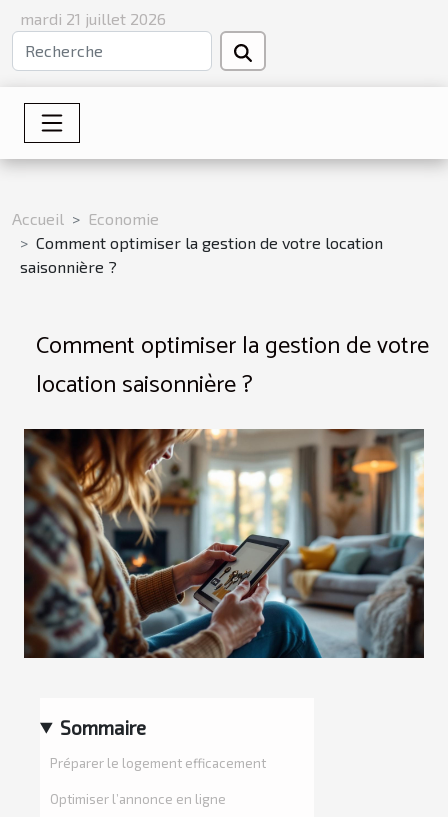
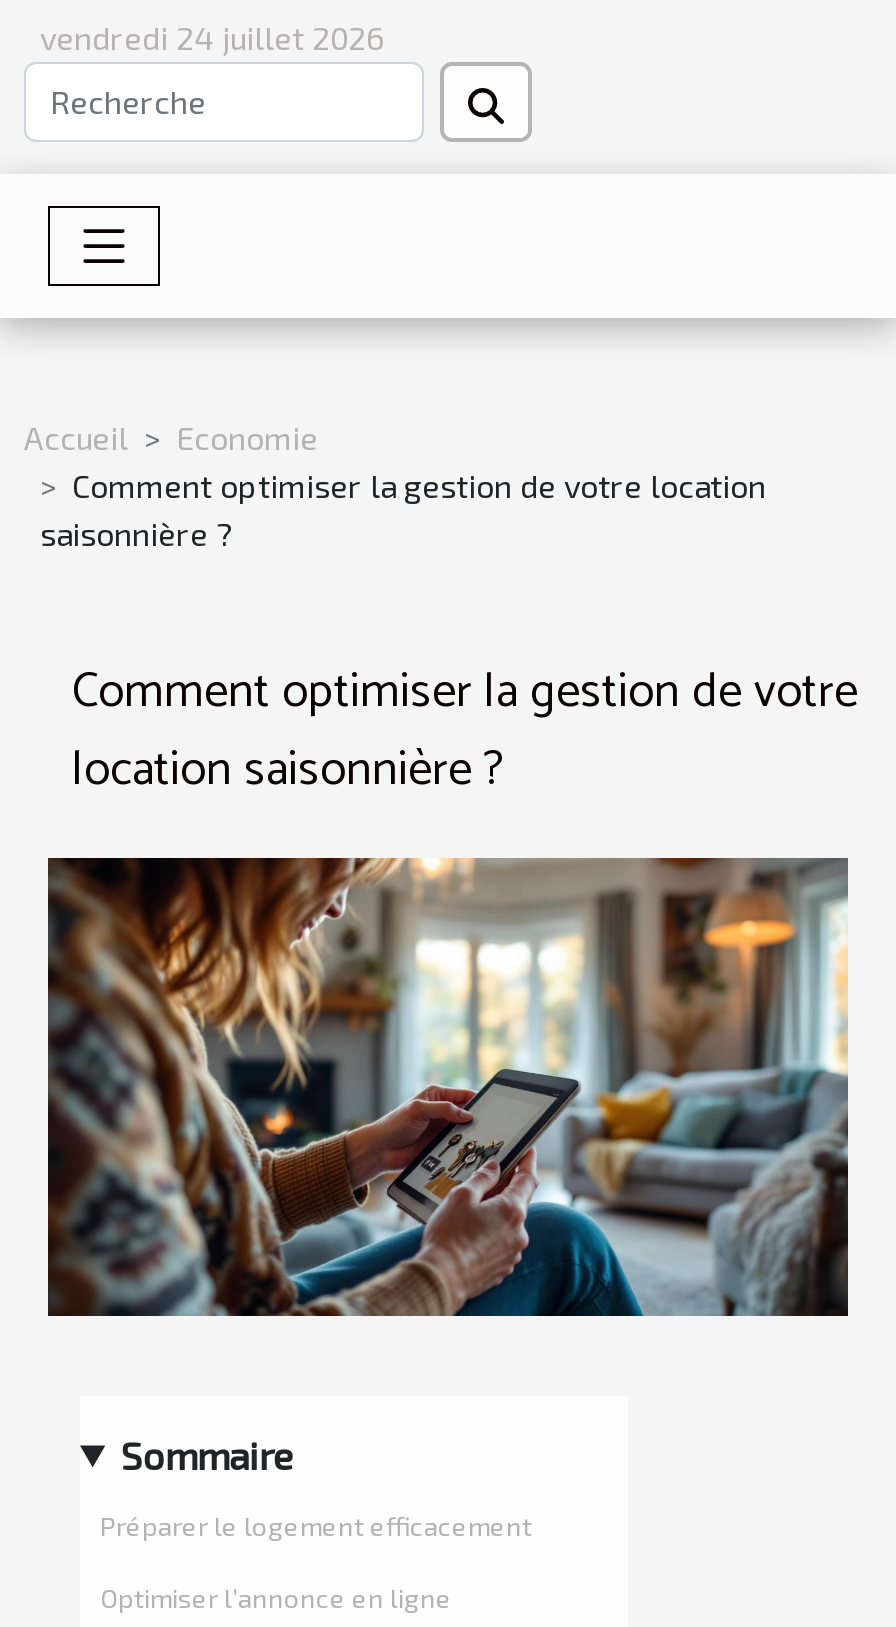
- mardi 21 juillet 2026
+ vendredi 24 juillet 2026
